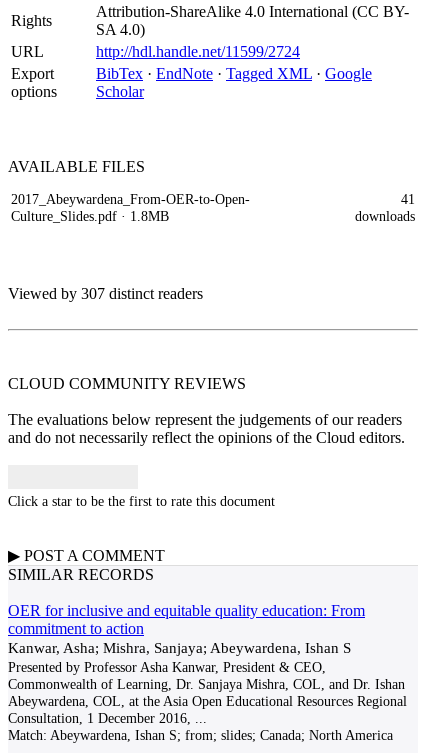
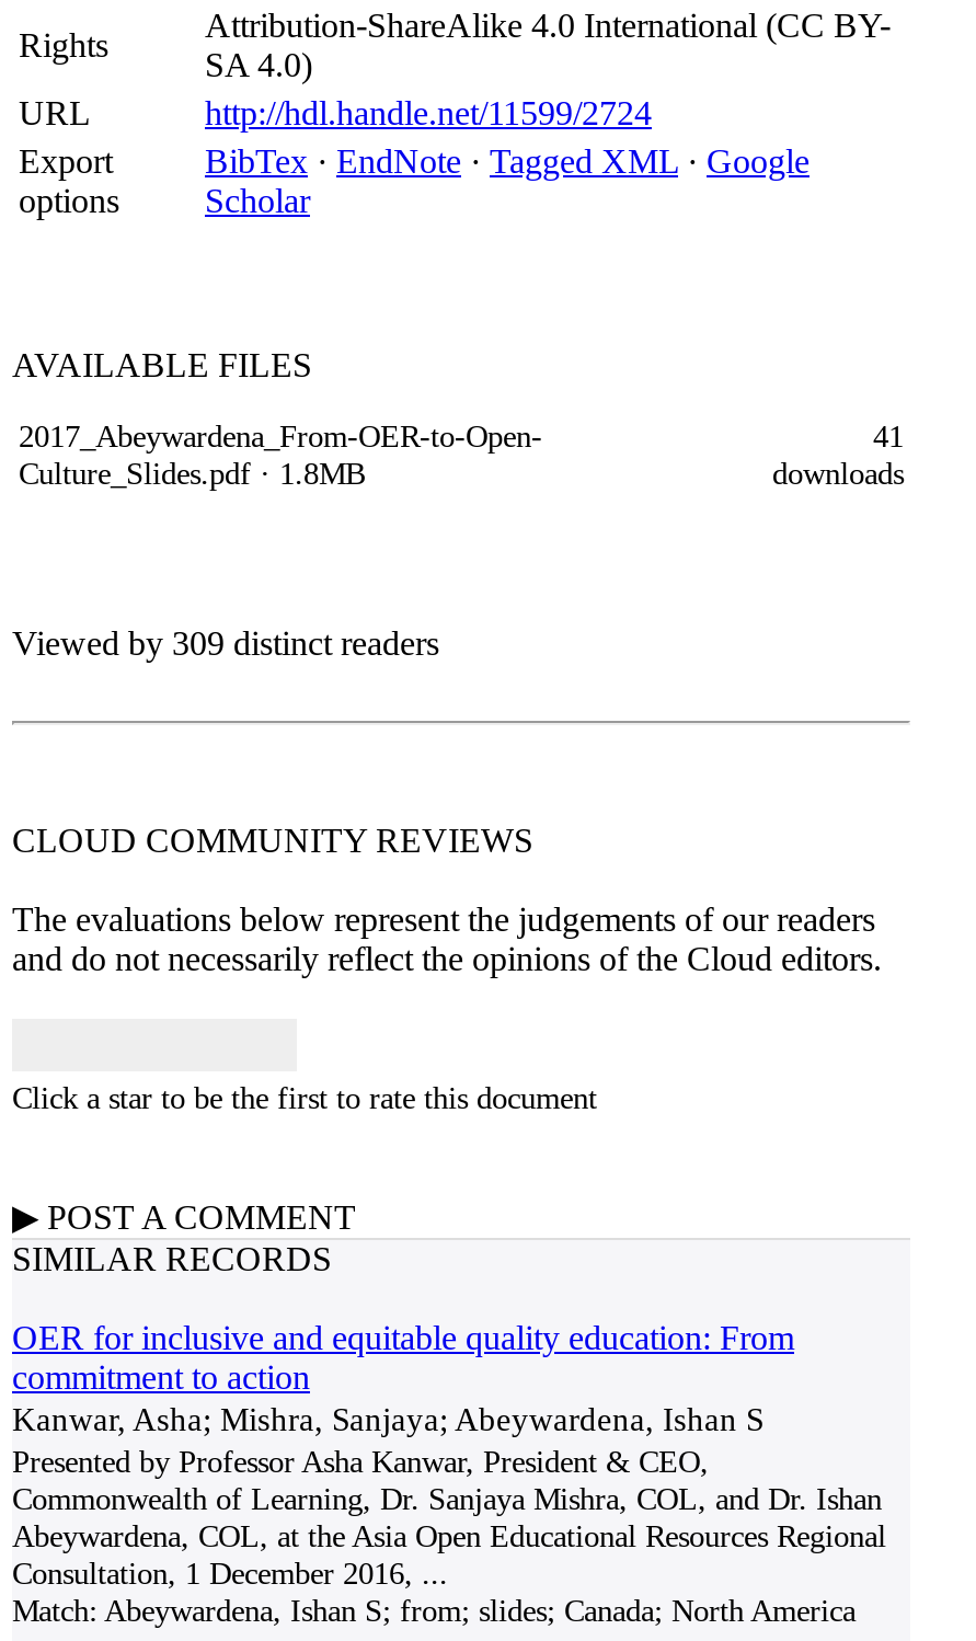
- Viewed by 307 distinct readers
+ Viewed by 309 distinct readers
